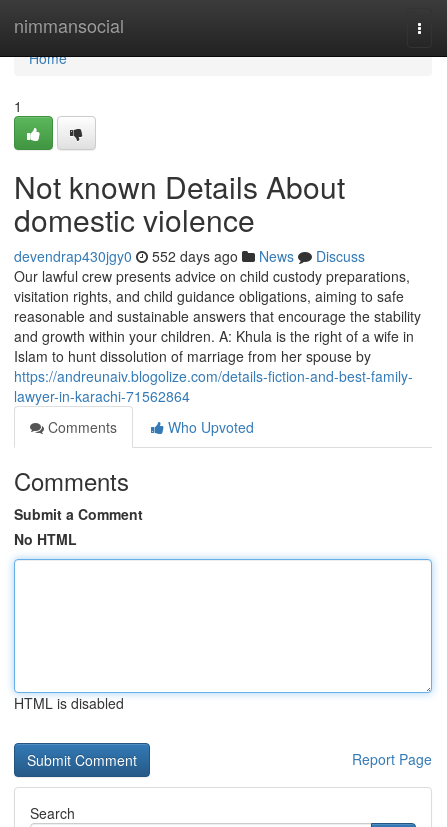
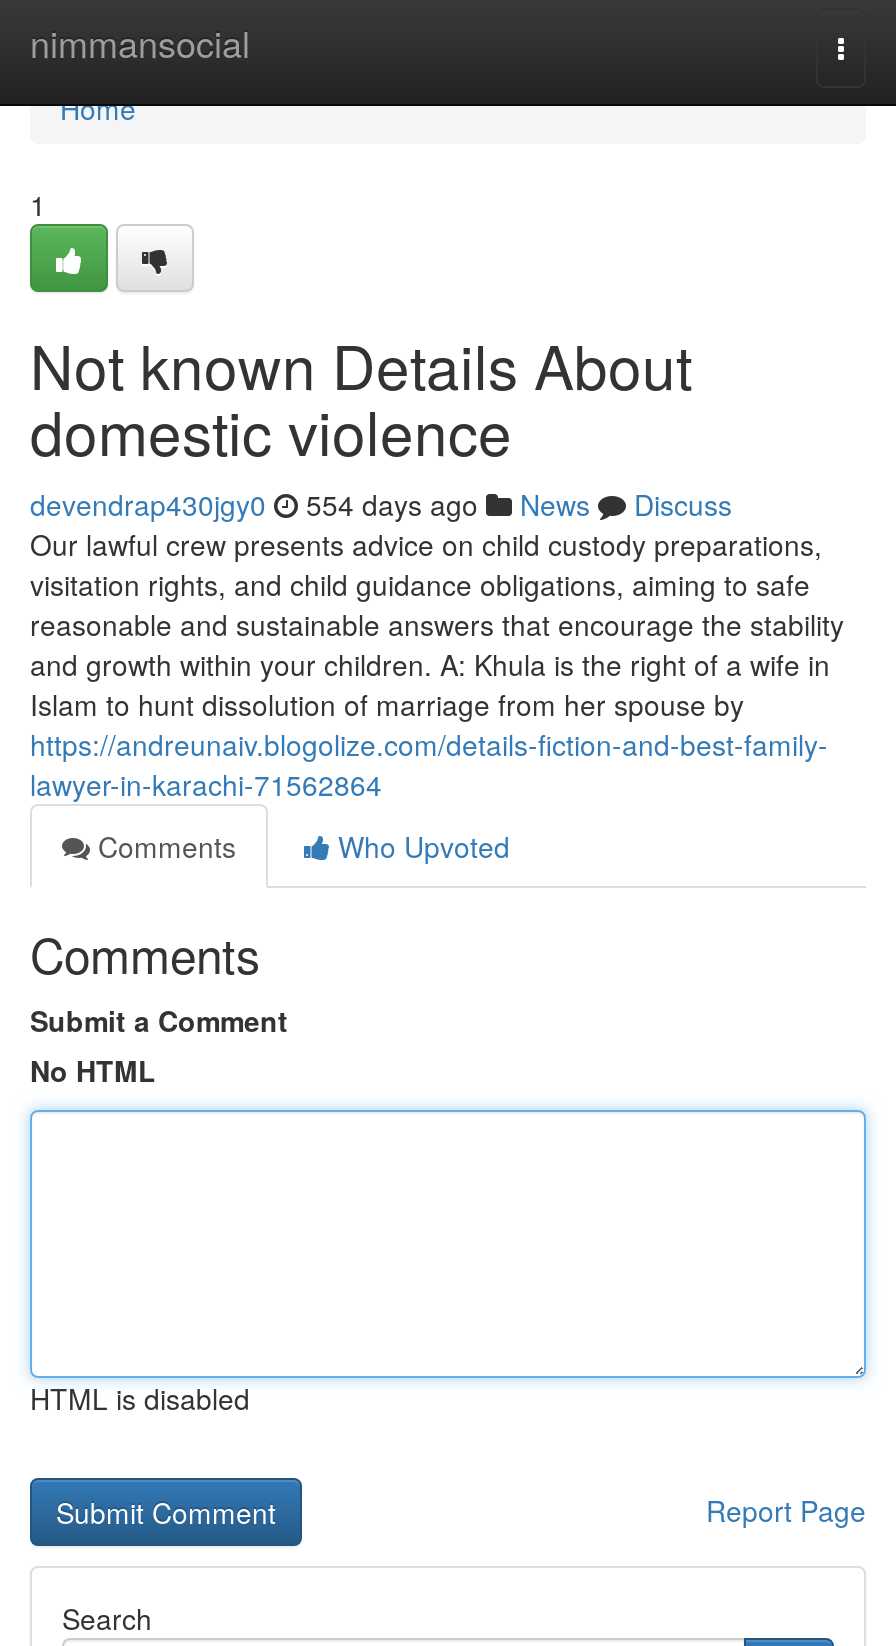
- devendrap430jgy0 552 days ago News Discuss
+ devendrap430jgy0 554 days ago News Discuss
